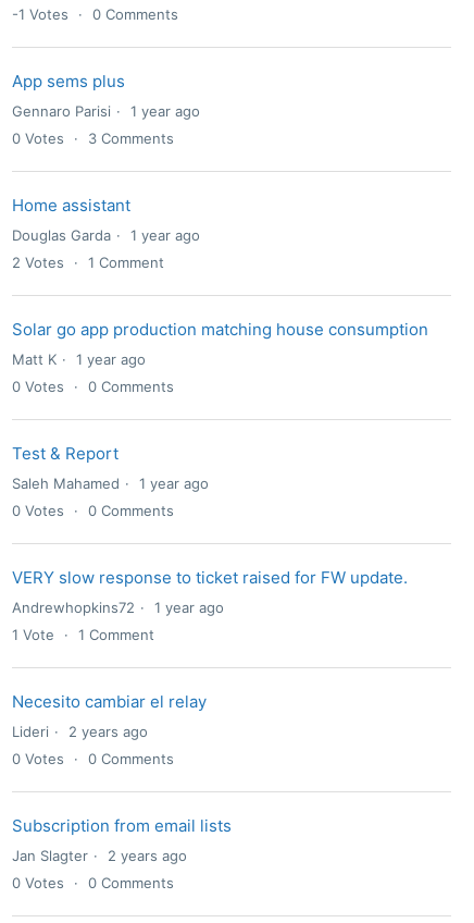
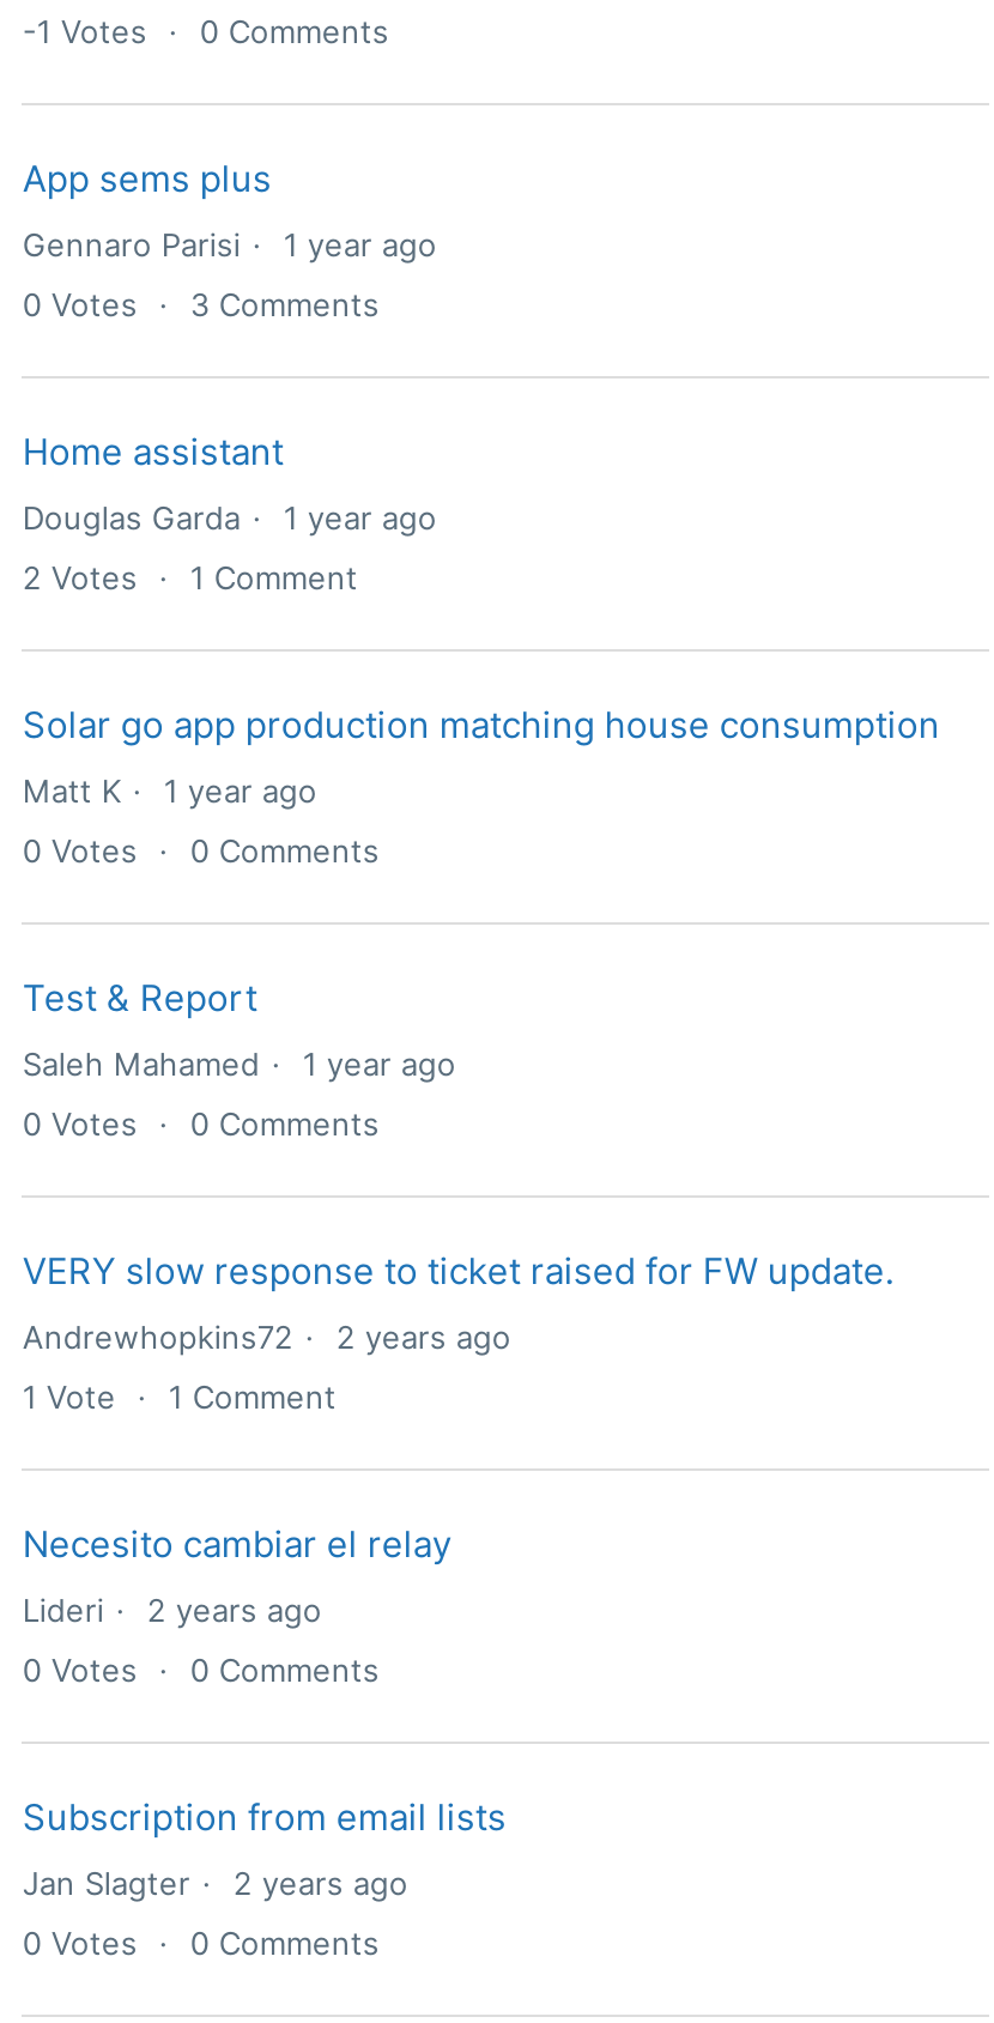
- Andrewhopkins72 1 year ago
+ Andrewhopkins72 2 years ago
